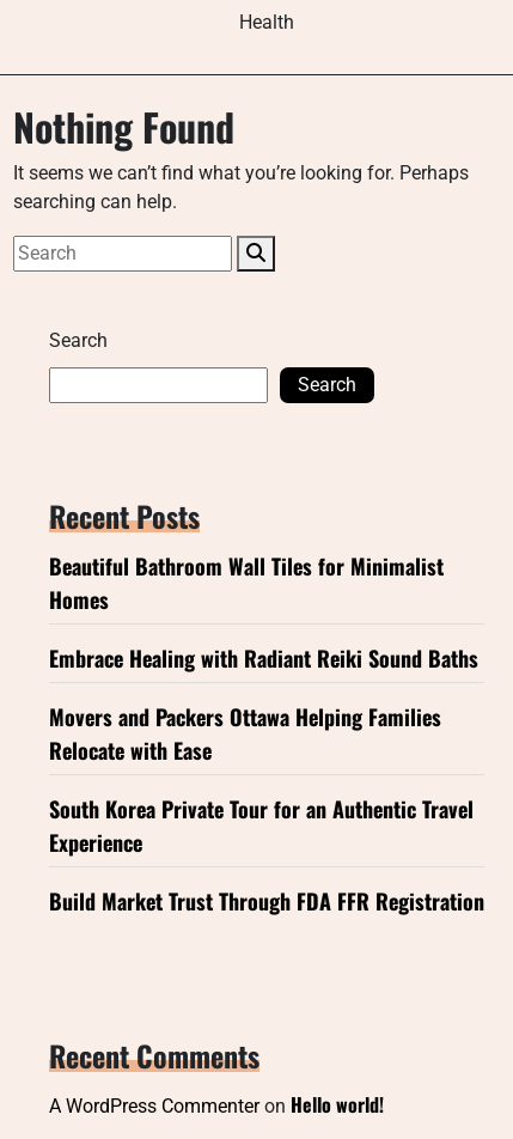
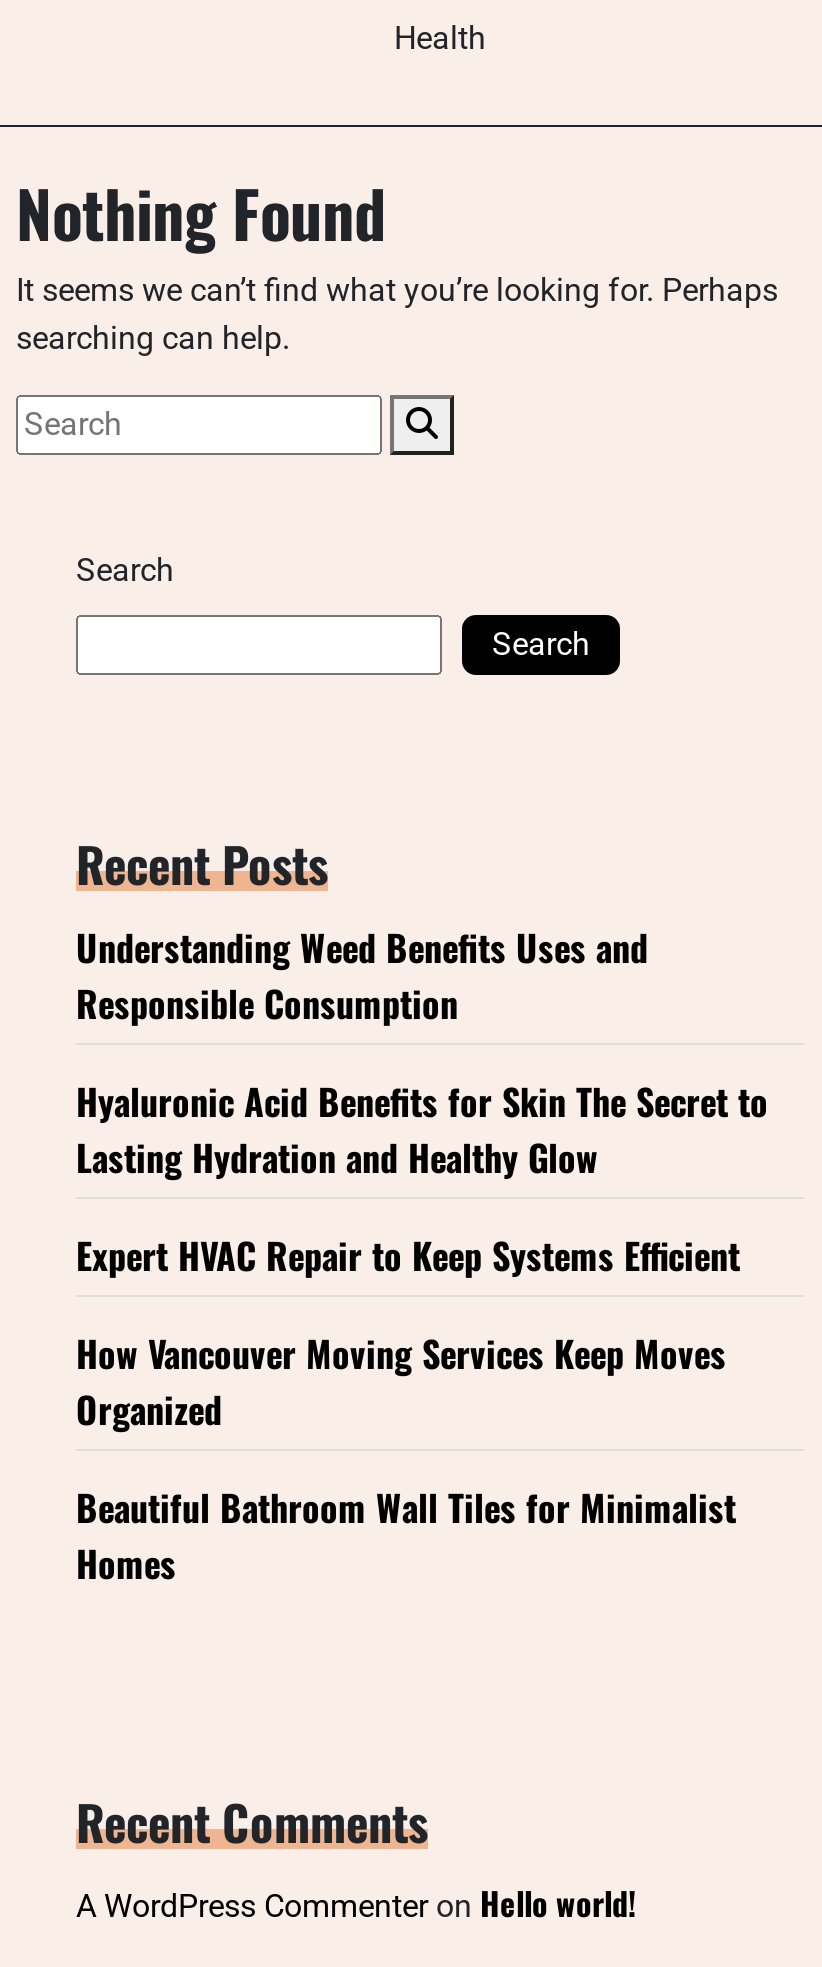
+ Understanding Weed Benefits Uses and
+ Responsible Consumption
+ Hyaluronic Acid Benefits for Skin The Secret to
+ Lasting Hydration and Healthy Glow
+ Expert HVAC Repair to Keep Systems Efficient
+ How Vancouver Moving Services Keep Moves
+ Organized

moved down: Beautiful Bathroom Wall Tiles for Minimalist | Homes

- Embrace Healing with Radiant Reiki Sound Baths
- Movers and Packers Ottawa Helping Families
- Relocate with Ease
- South Korea Private Tour for an Authentic Travel
- Experience
- Build Market Trust Through FDA FFR Registration
